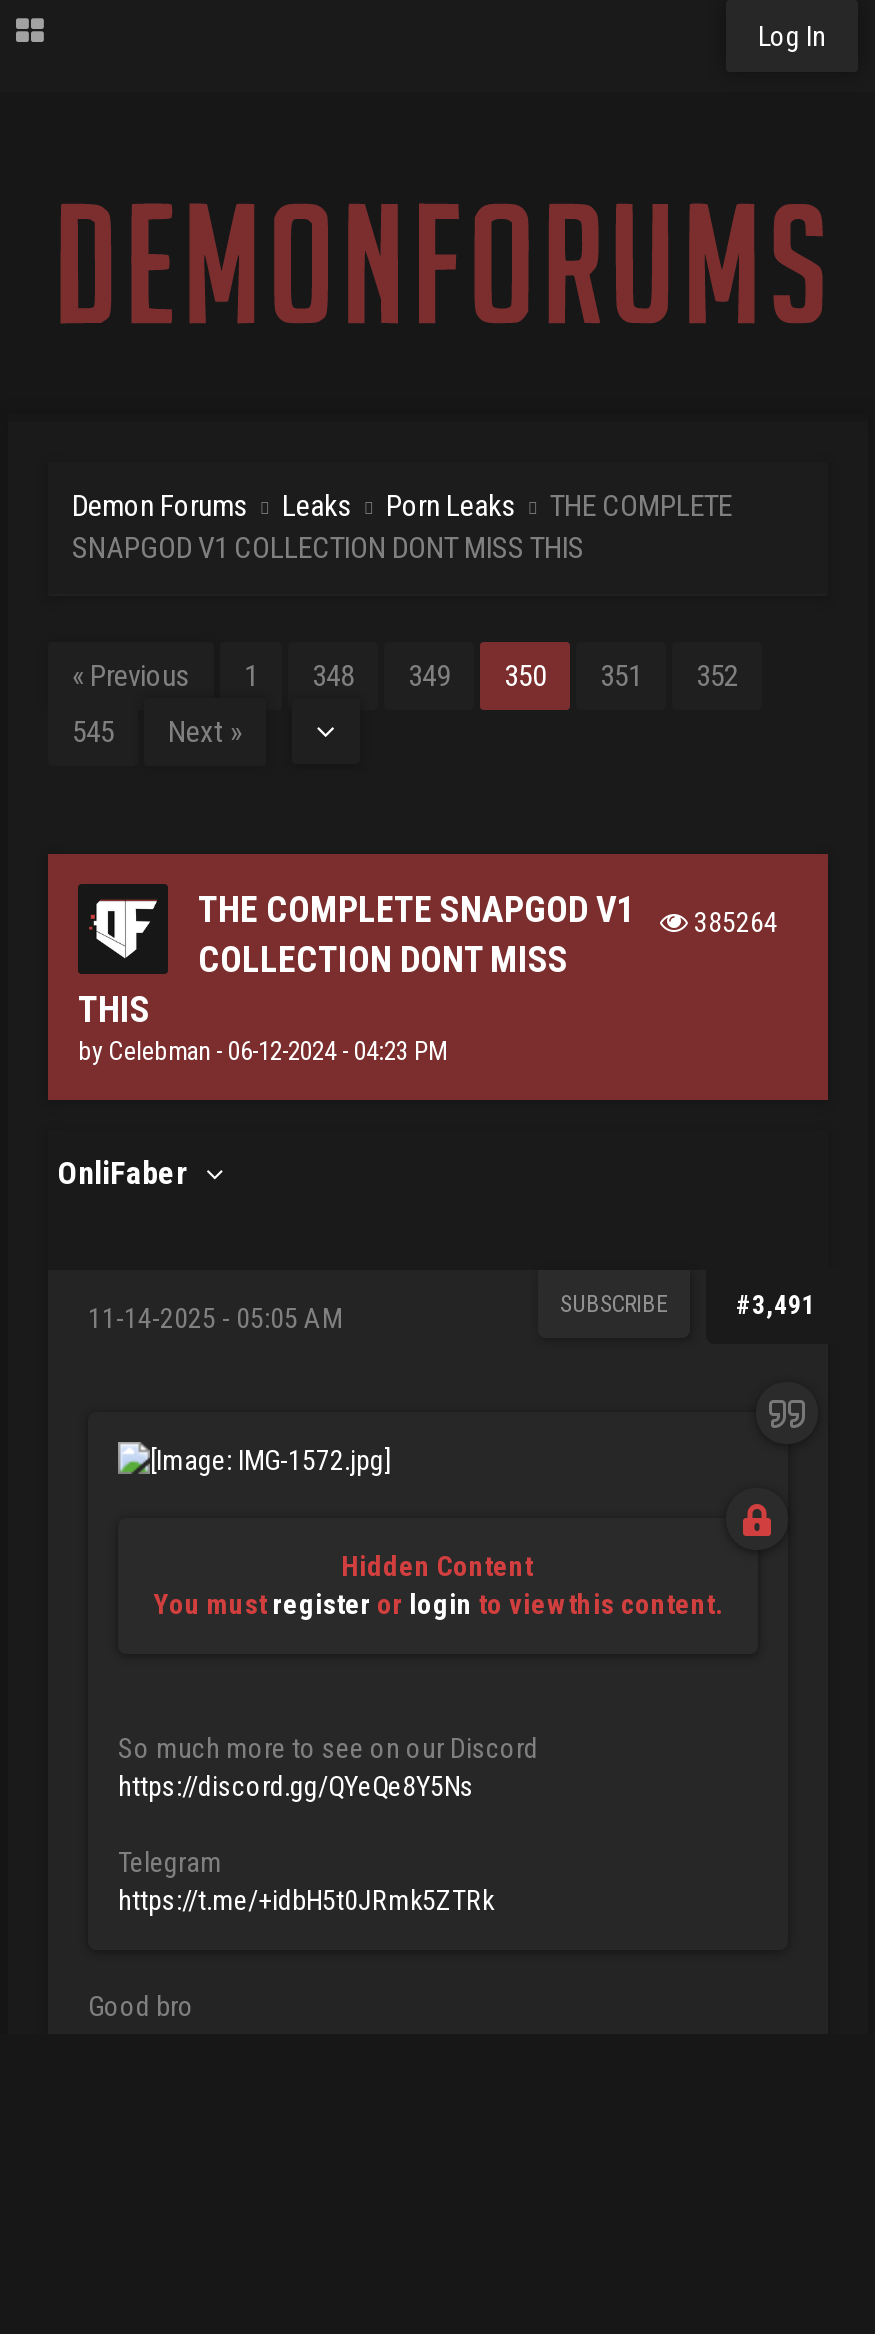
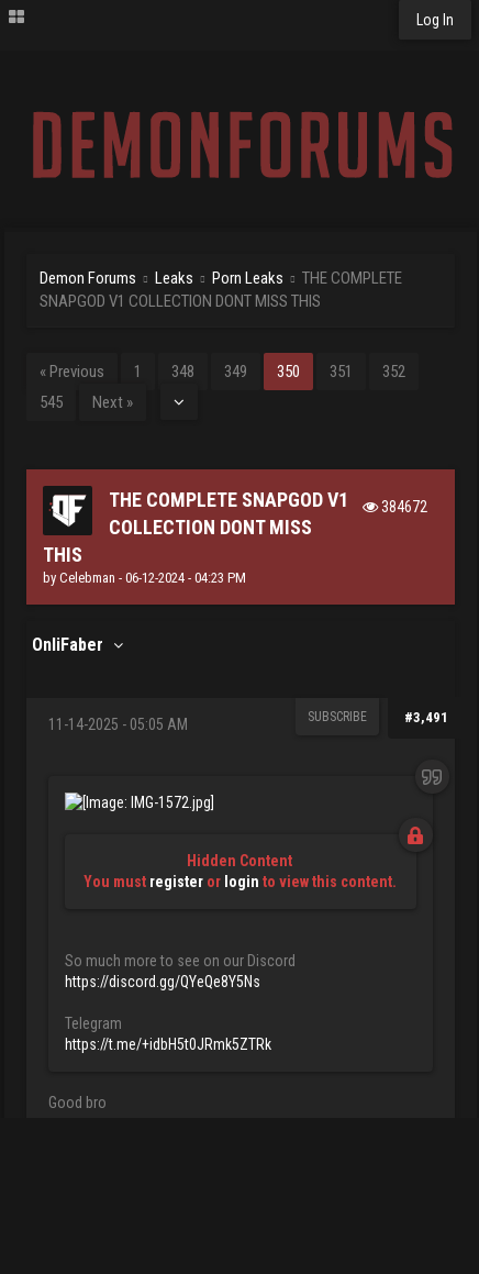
- THE COMPLETE SNAPGOD V1 385264
+ THE COMPLETE SNAPGOD V1 384672
